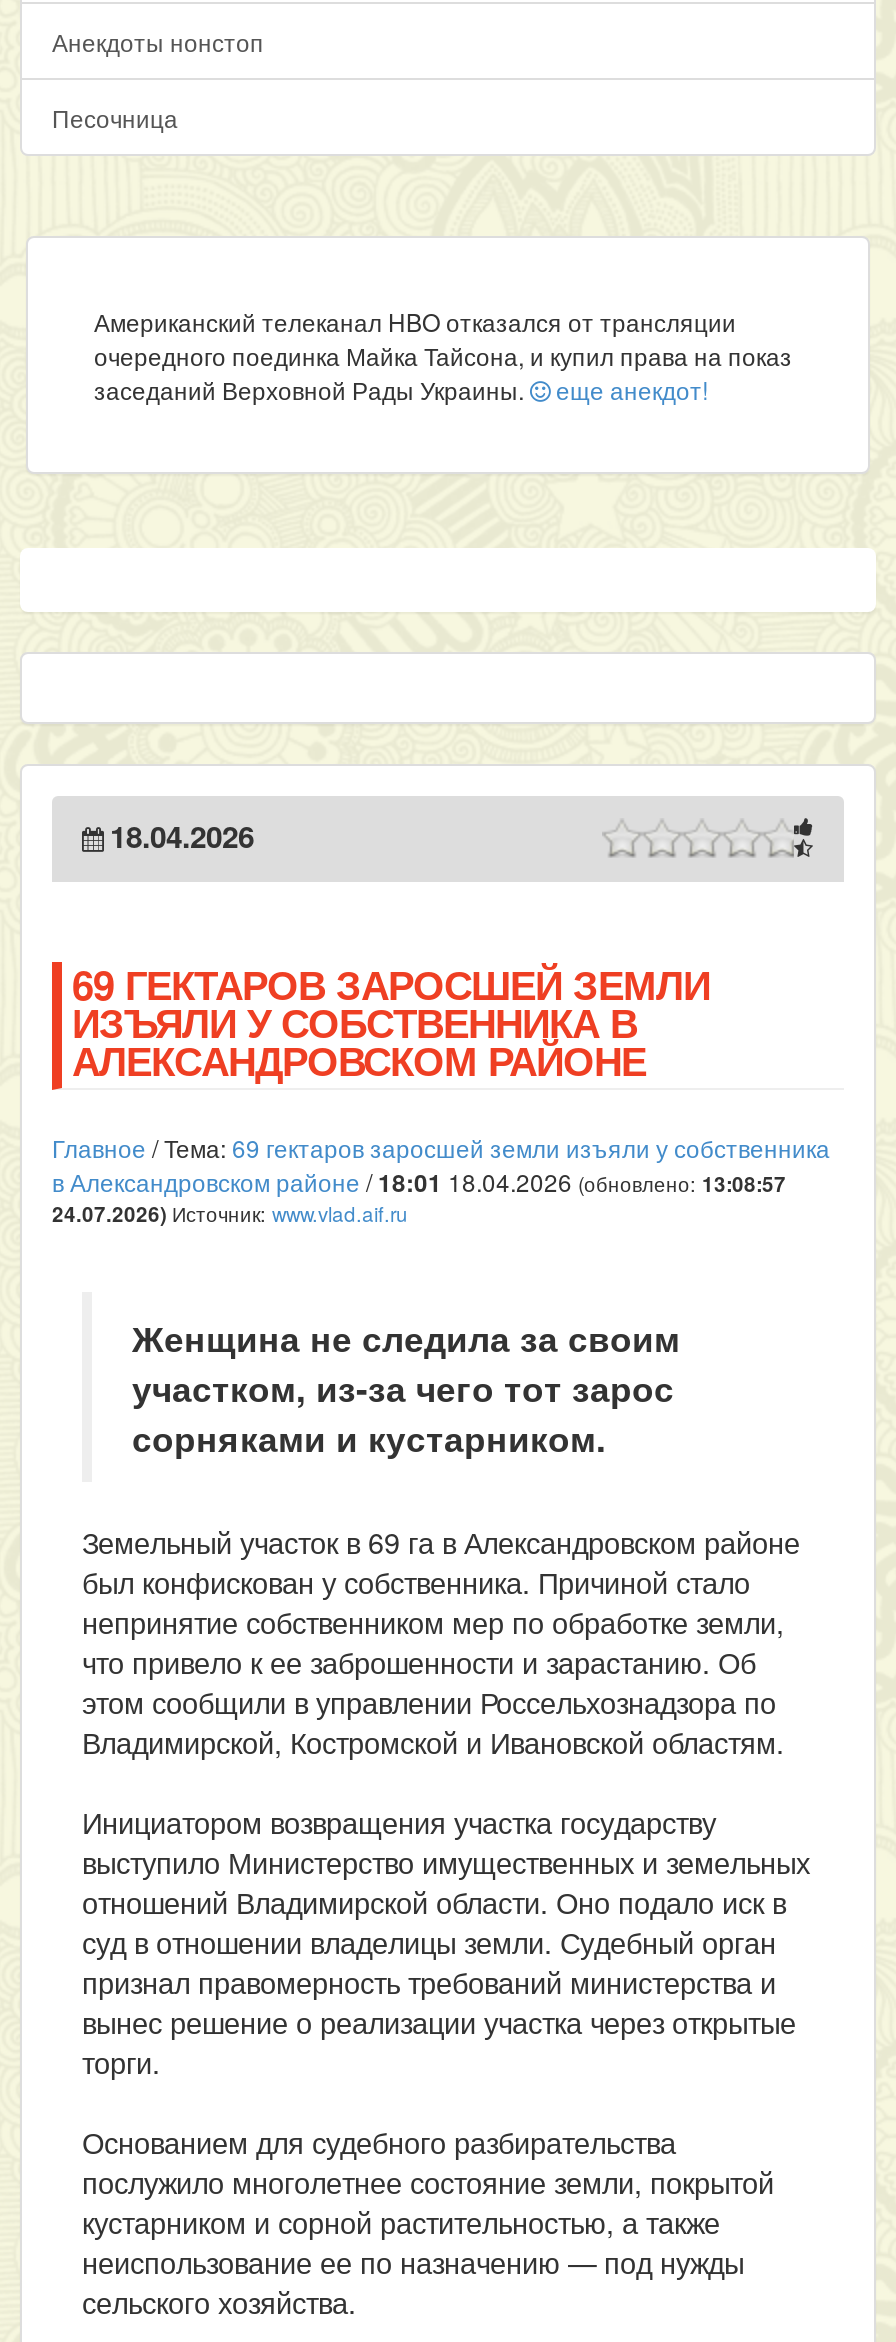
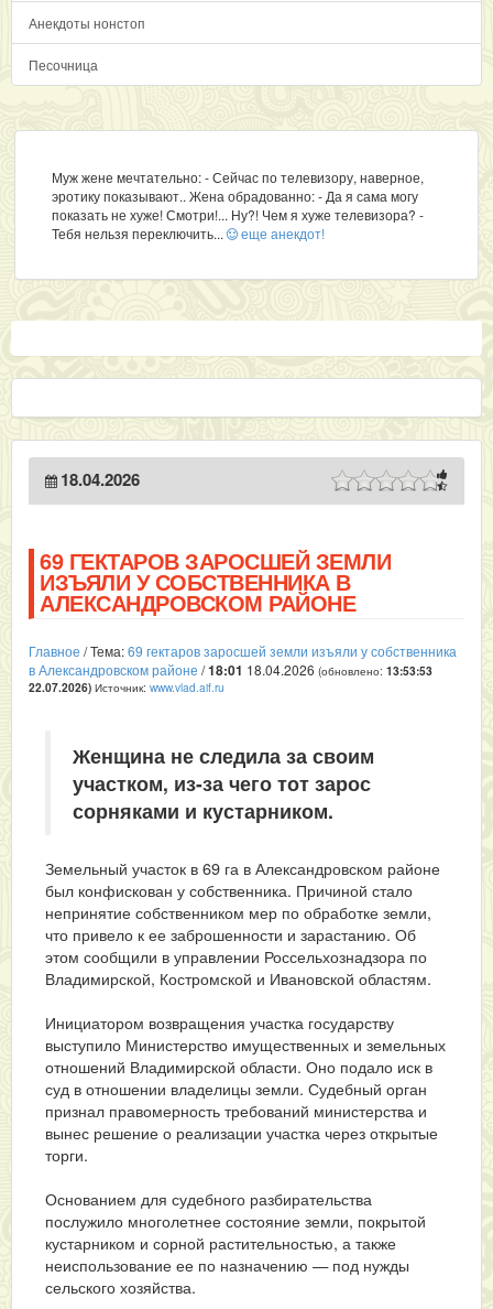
- Американский телеканал HBO отказался от трансляции
- очередного поединка Майка Тайсона, и купил права на показ
- заседаний Верховной Рады Украины. еще анекдот!
+ Муж жене мечтательно: - Сейчас по телевизору, наверное,
+ эротику показывают.. Жена обрадованно: - Да я сама могу
+ показать не хуже! Смотри!... Ну?! Чем я хуже телевизора? -
+ Тебя нельзя переключить... еще анекдот!

- в Александровском районе /18:01 18.04.2026 (обновлено: 13:08:57
+ в Александровском районе /18:01 18.04.2026 (обновлено: 13:53:53

- 24.07.2026) Источник: www.vlad.aif.ru
+ 22.07.2026) Источник: www.vlad.aif.ru
